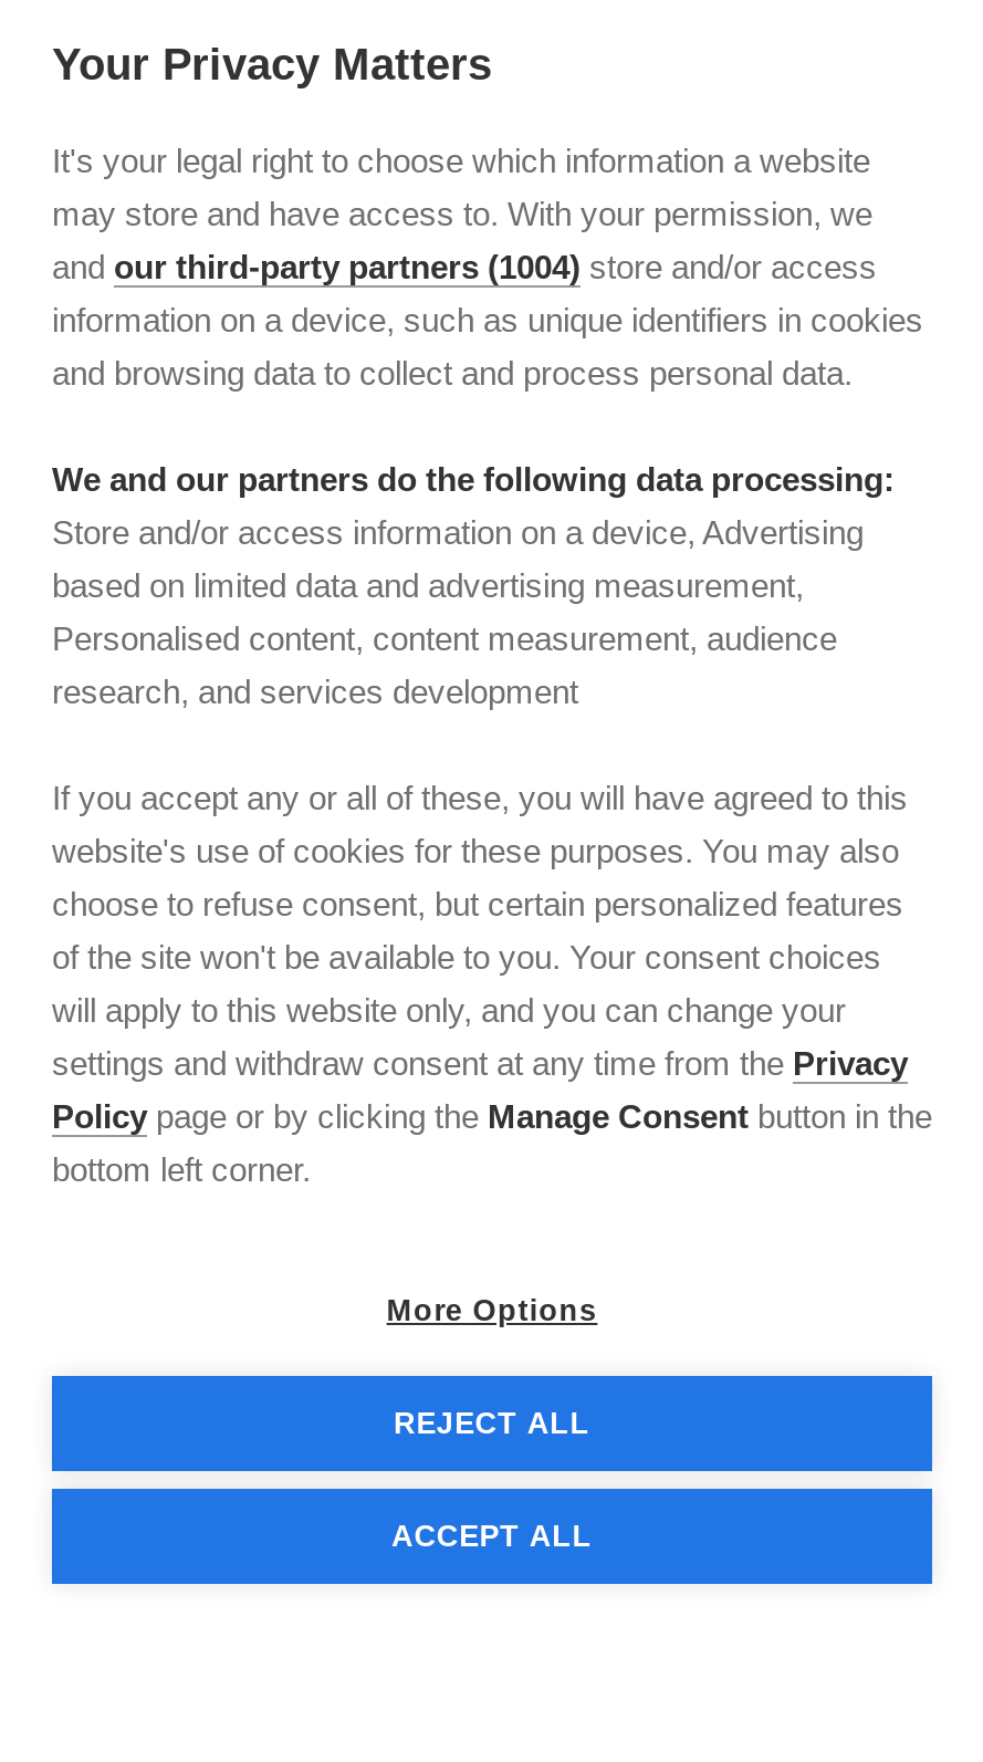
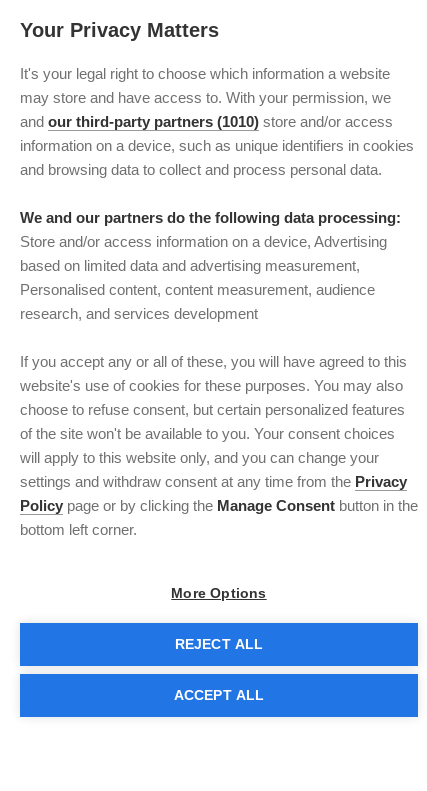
- and our third-party partners (1004) store and/or access
+ and our third-party partners (1010) store and/or access
